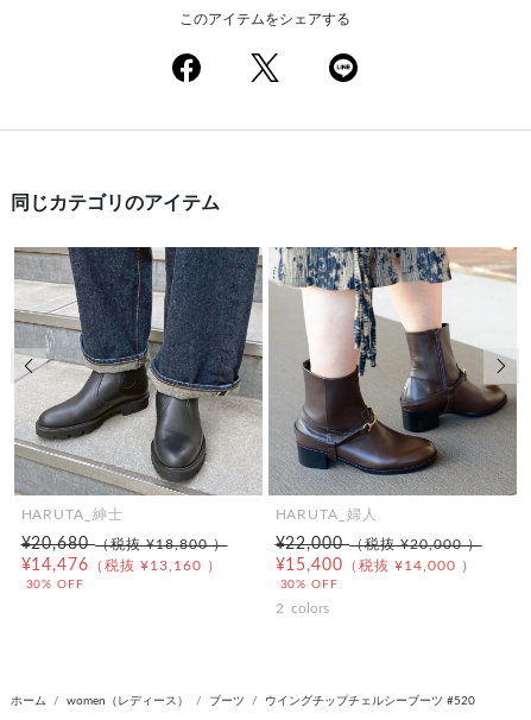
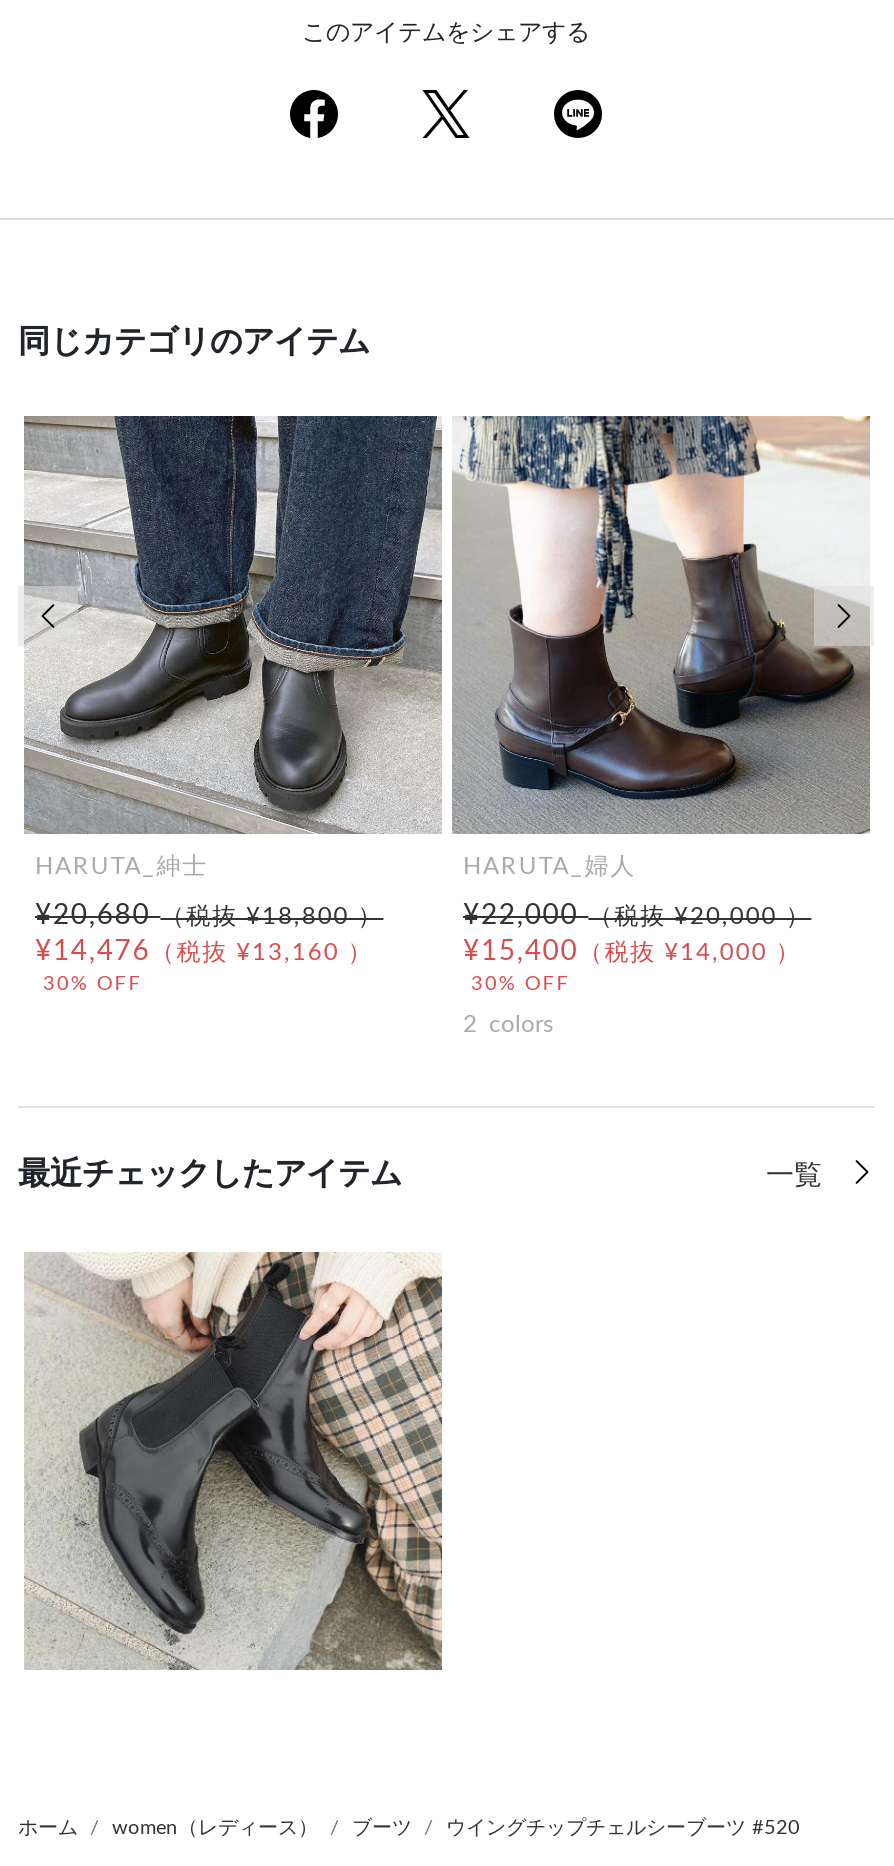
+ 最近チェックしたアイテム
+ 一覧

+ [image]
